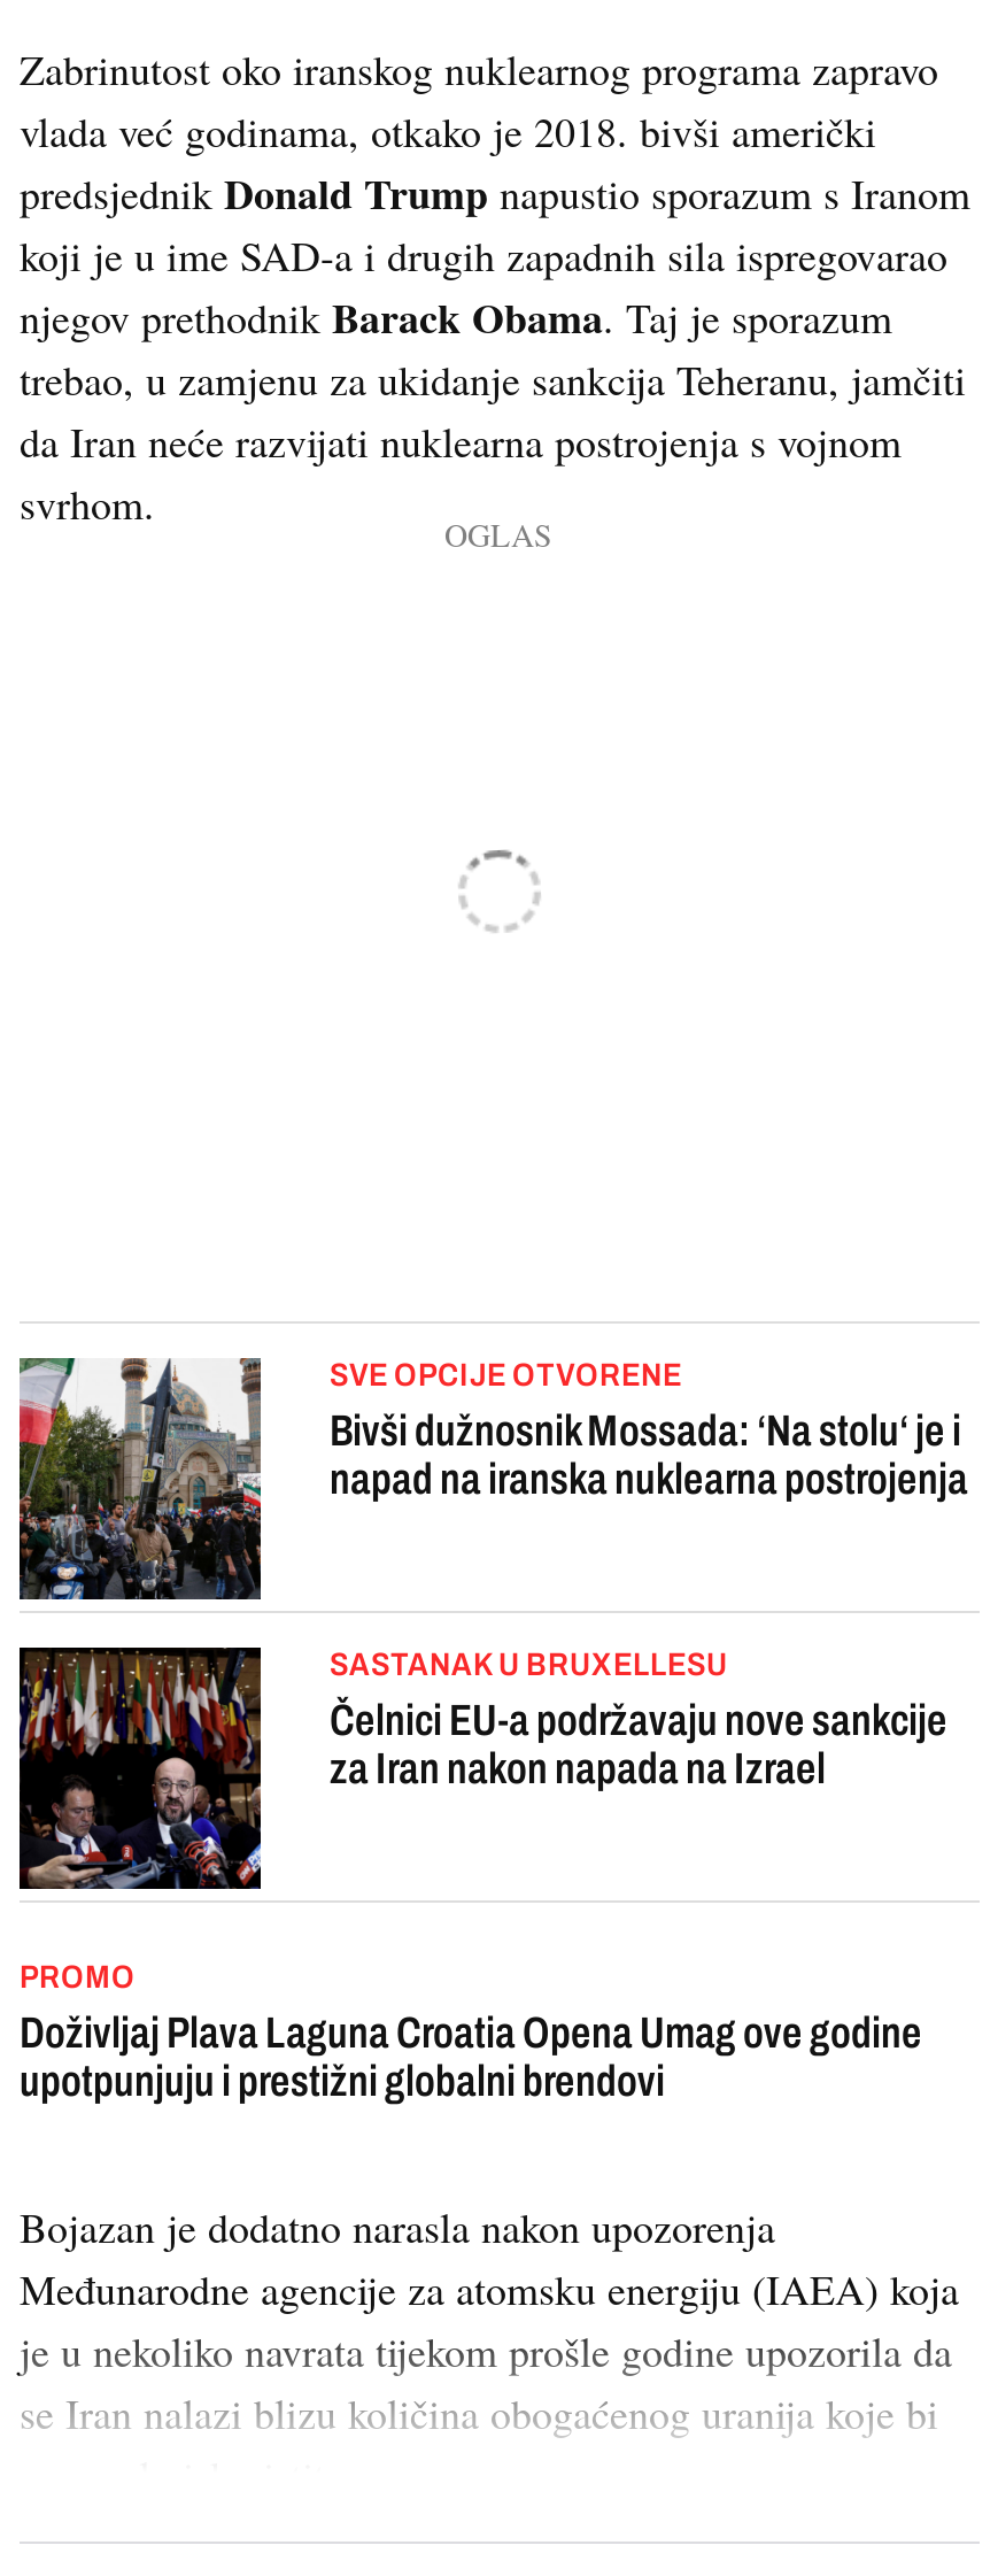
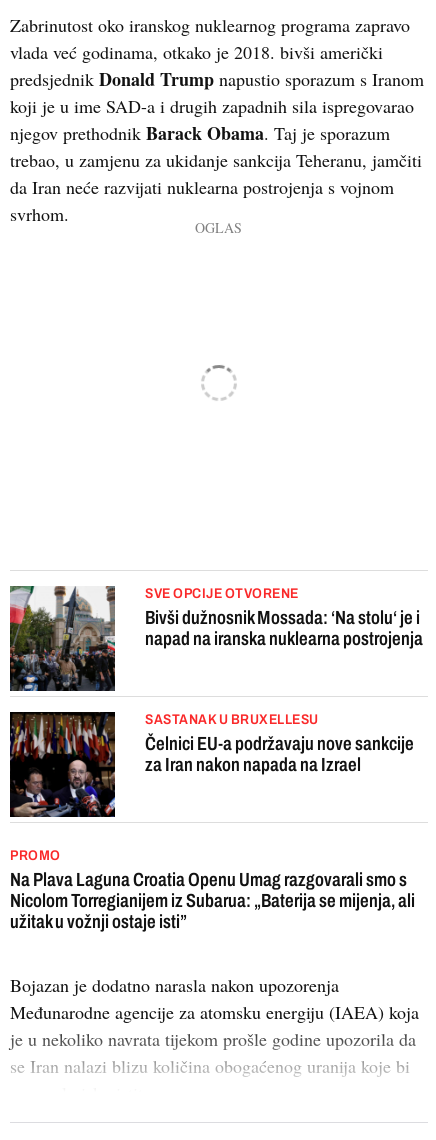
- Doživljaj Plava Laguna Croatia Opena Umag ove godine
- upotpunjuju i prestižni globalni brendovi
+ Na Plava Laguna Croatia Openu Umag razgovarali smo s
+ Nicolom Torregianijem iz Subarua: „Baterija se mijenja, ali
+ užitak u vožnji ostaje isti”
